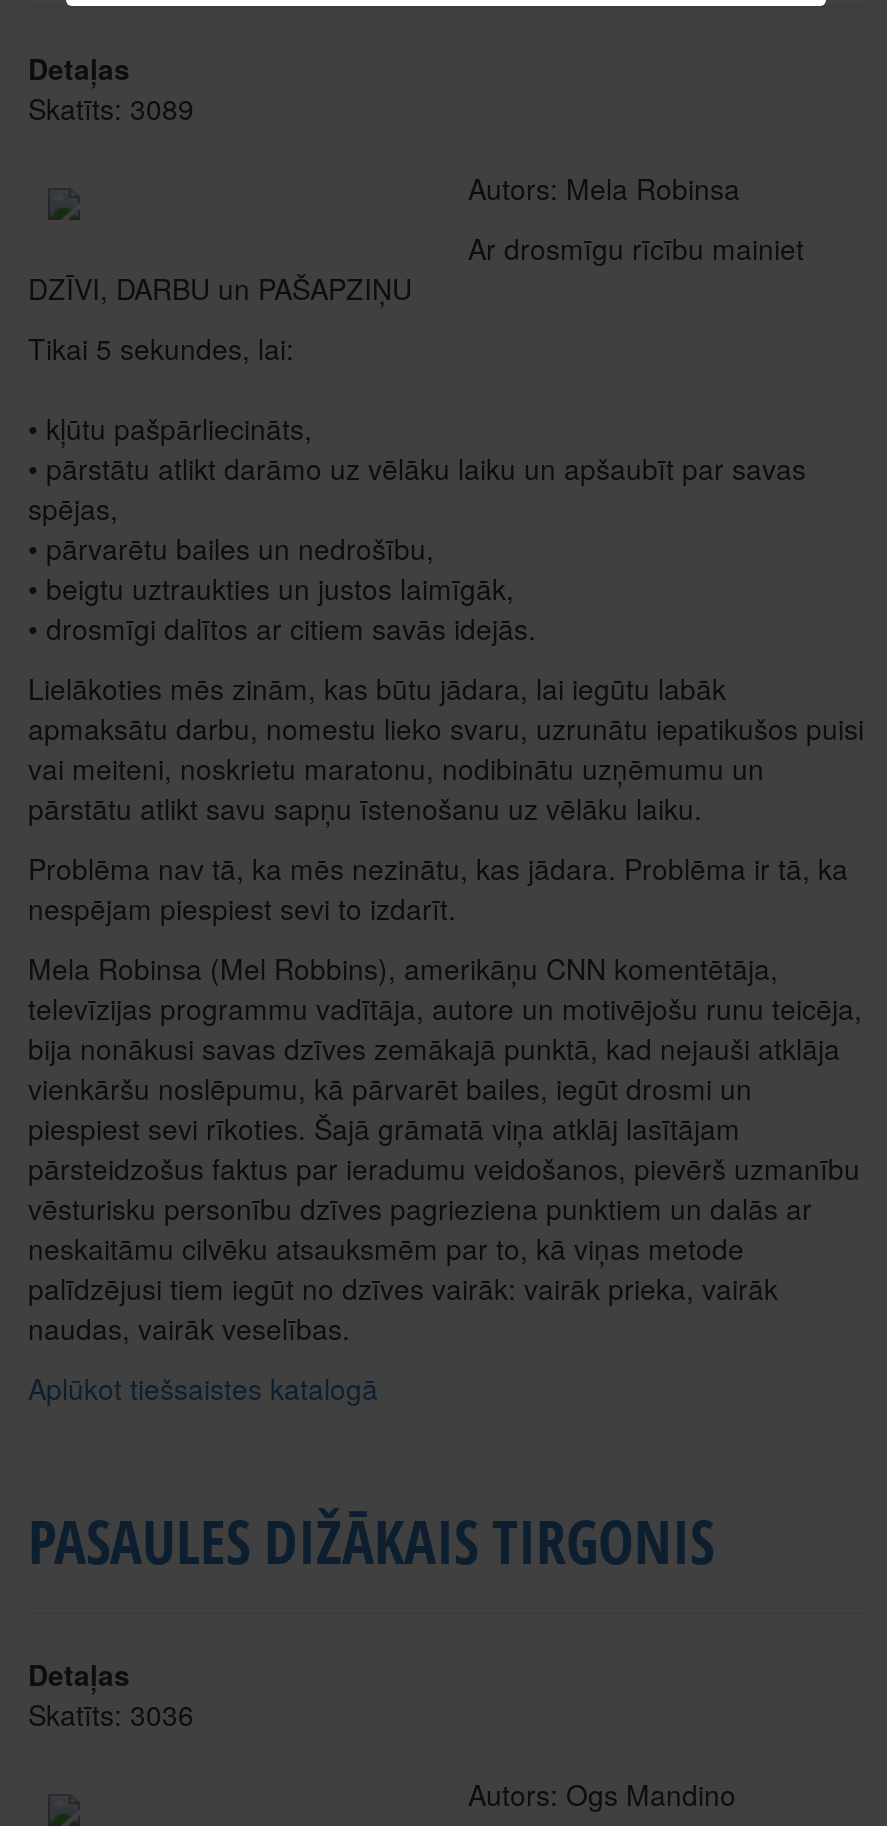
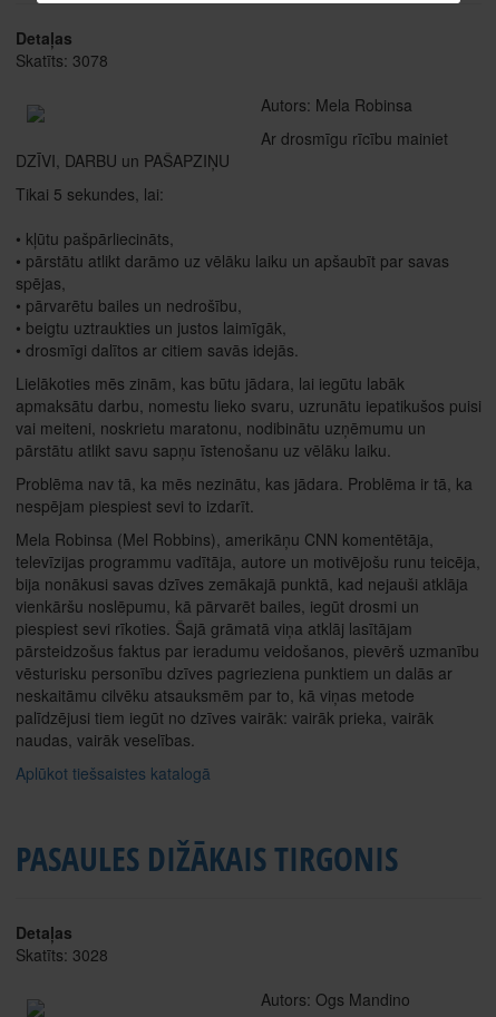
- Skatīts: 3089
+ Skatīts: 3078

- Skatīts: 3036
+ Skatīts: 3028
